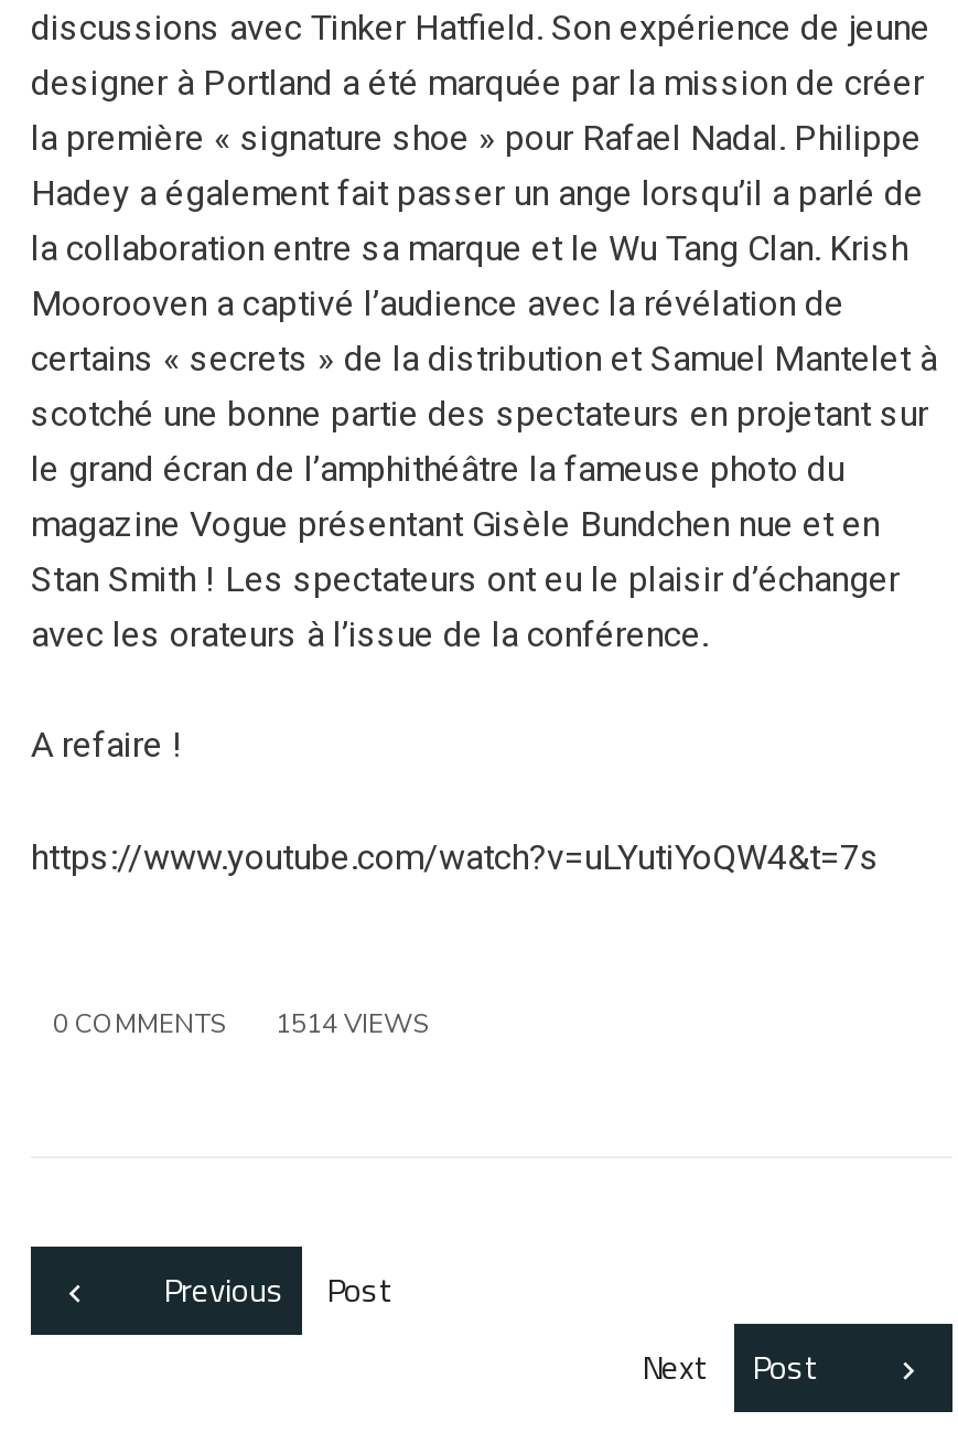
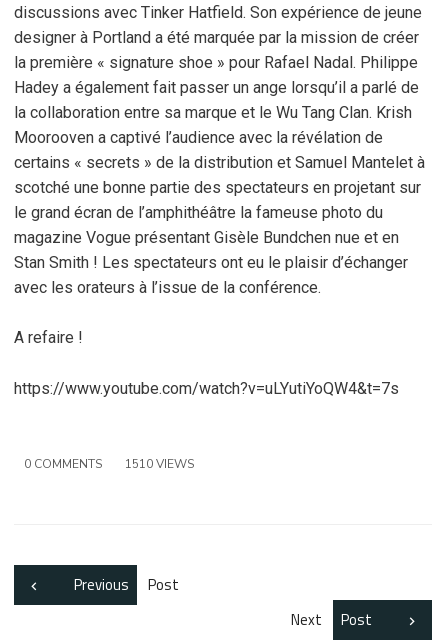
- 0 COMMENTS 1514 VIEWS
+ 0 COMMENTS 1510 VIEWS
